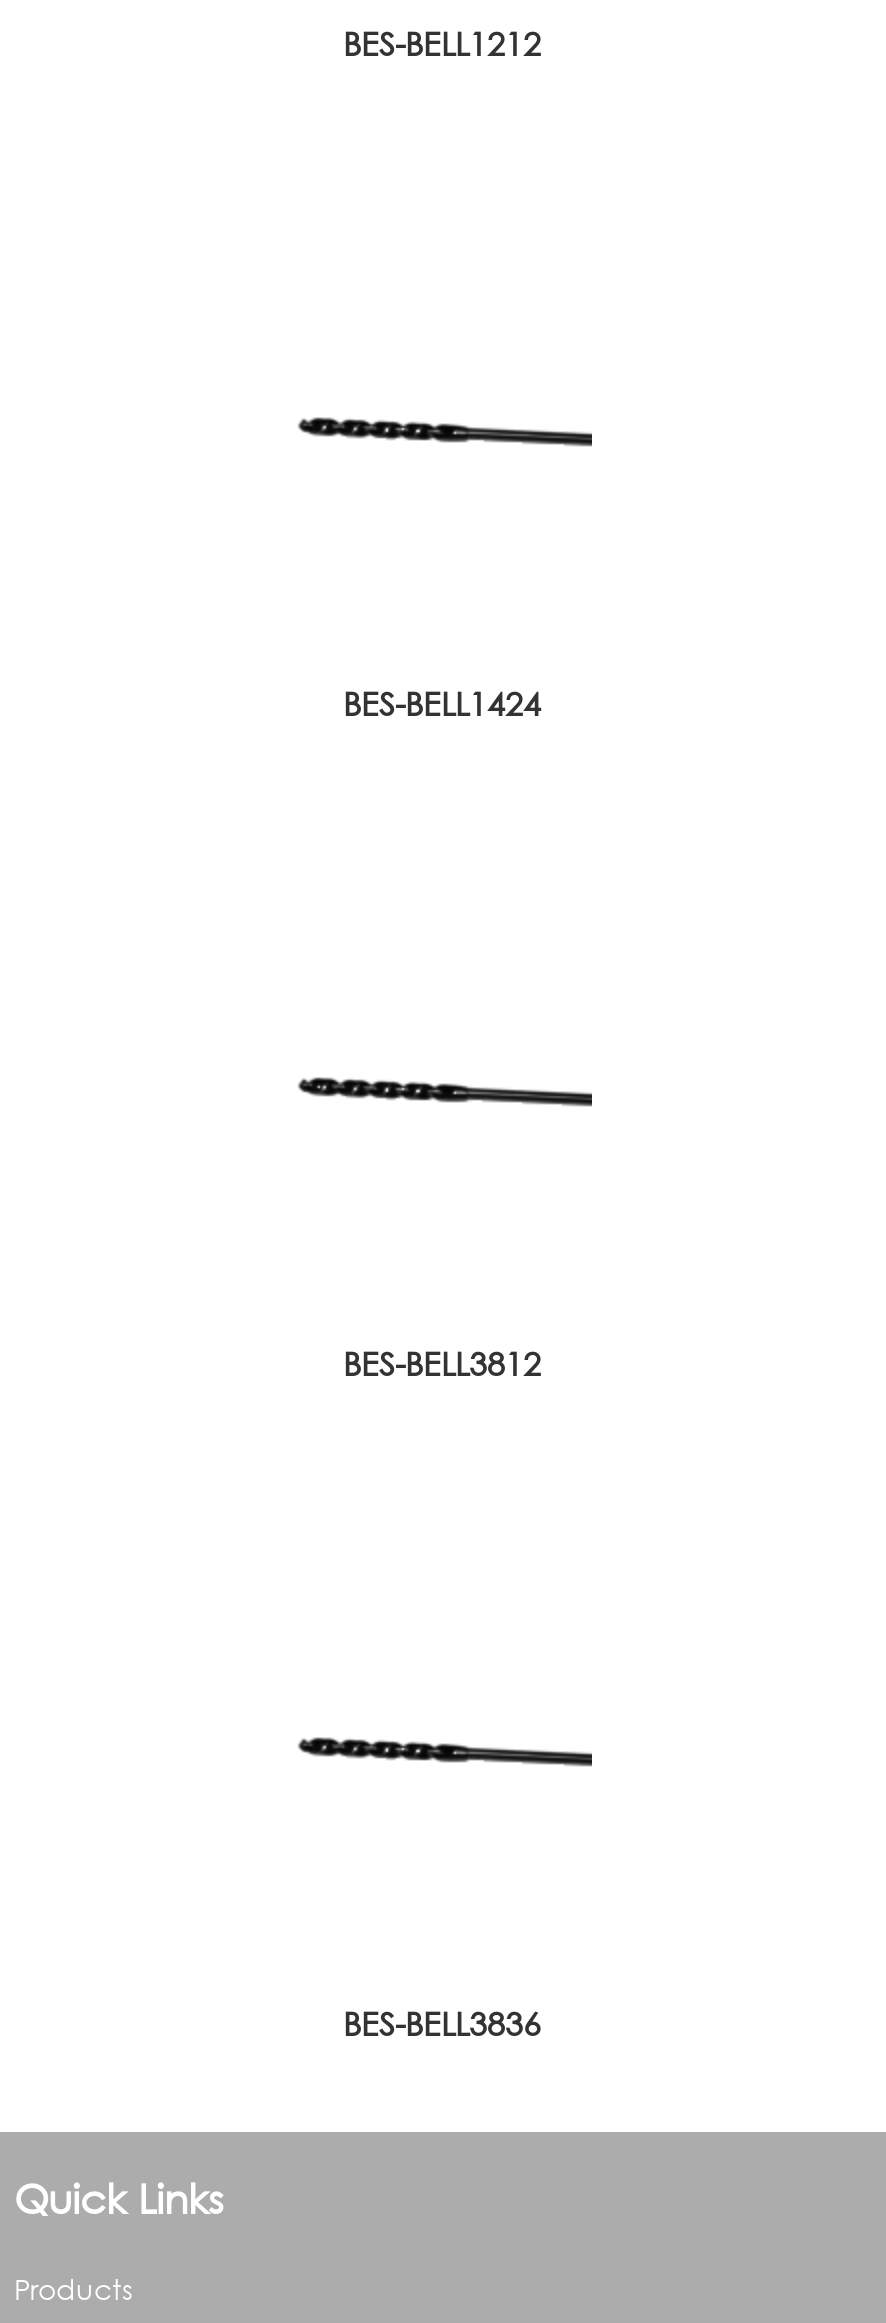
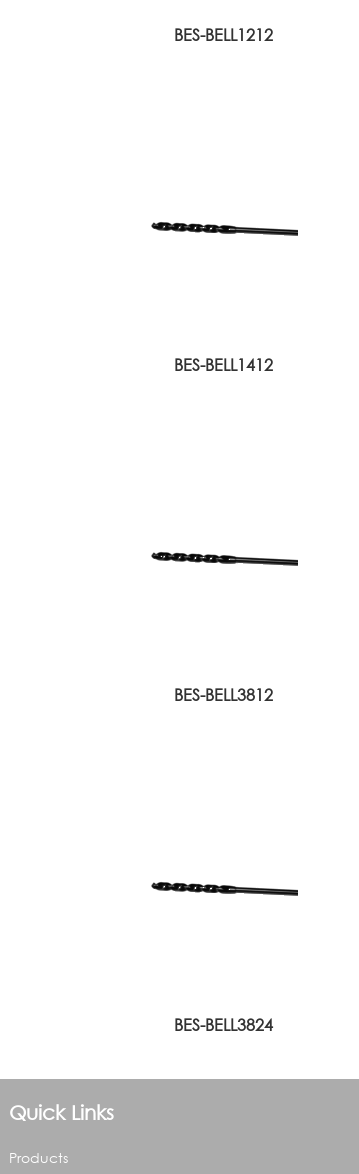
- BES-BELL1424
+ BES-BELL1412

- BES-BELL3836
+ BES-BELL3824
